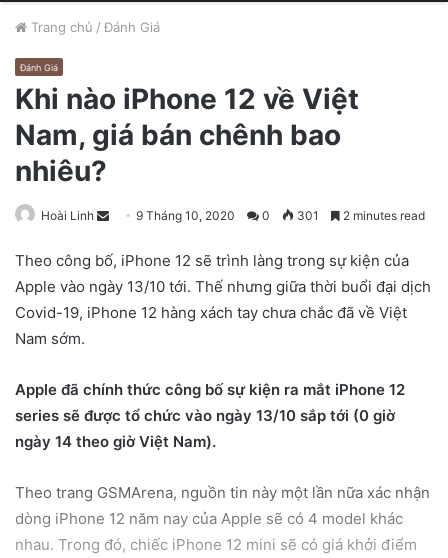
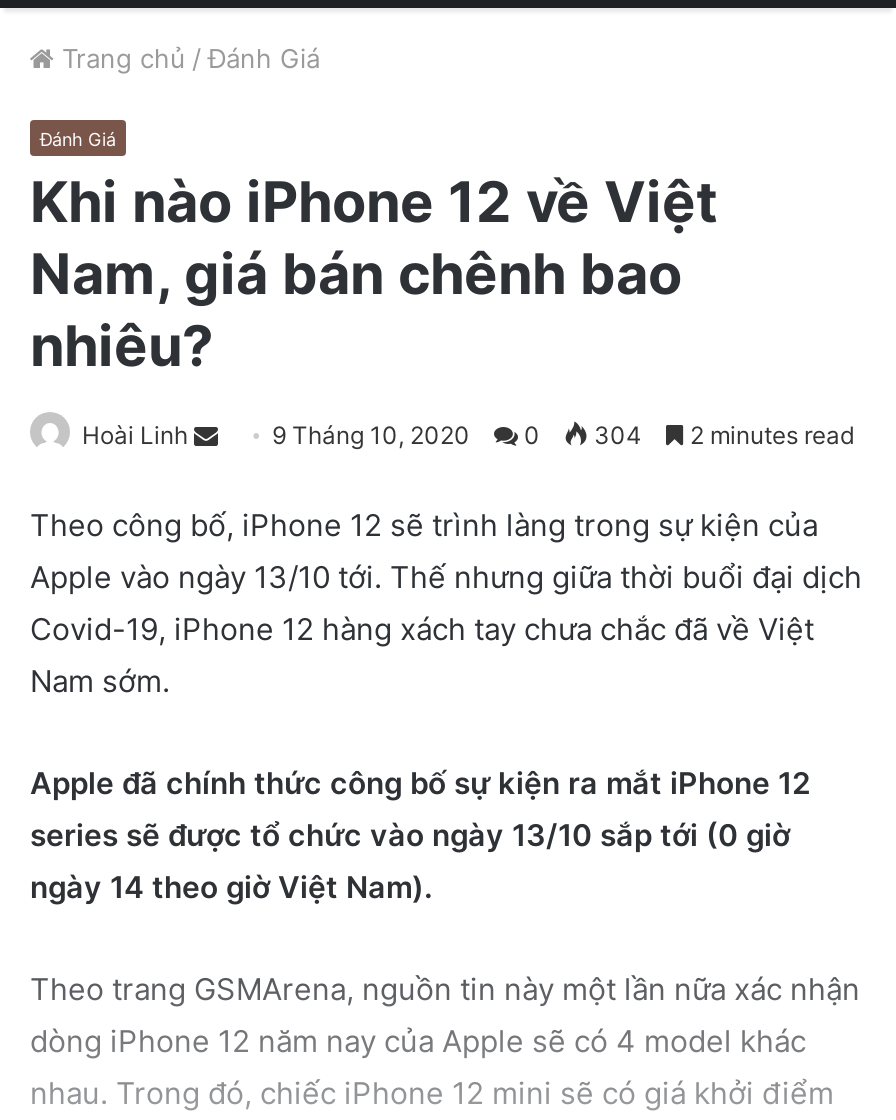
- 301
+ 304
